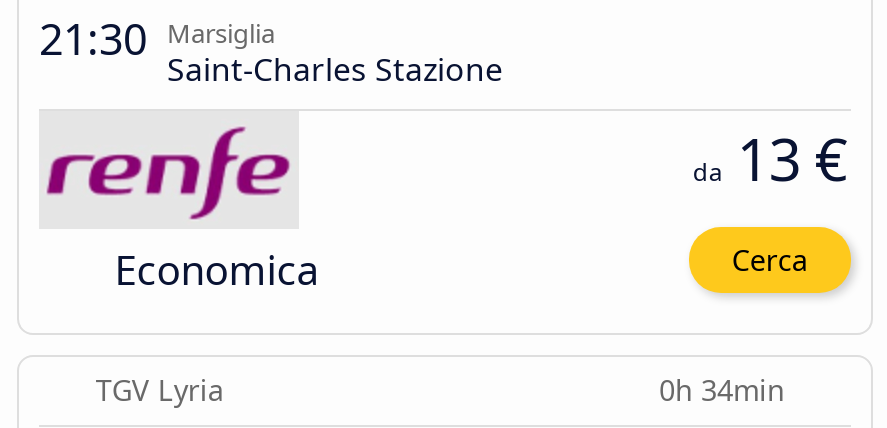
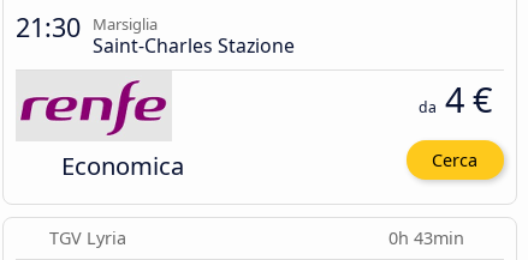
- da 13 €
+ da 4 €

- 0h 34min
+ 0h 43min
